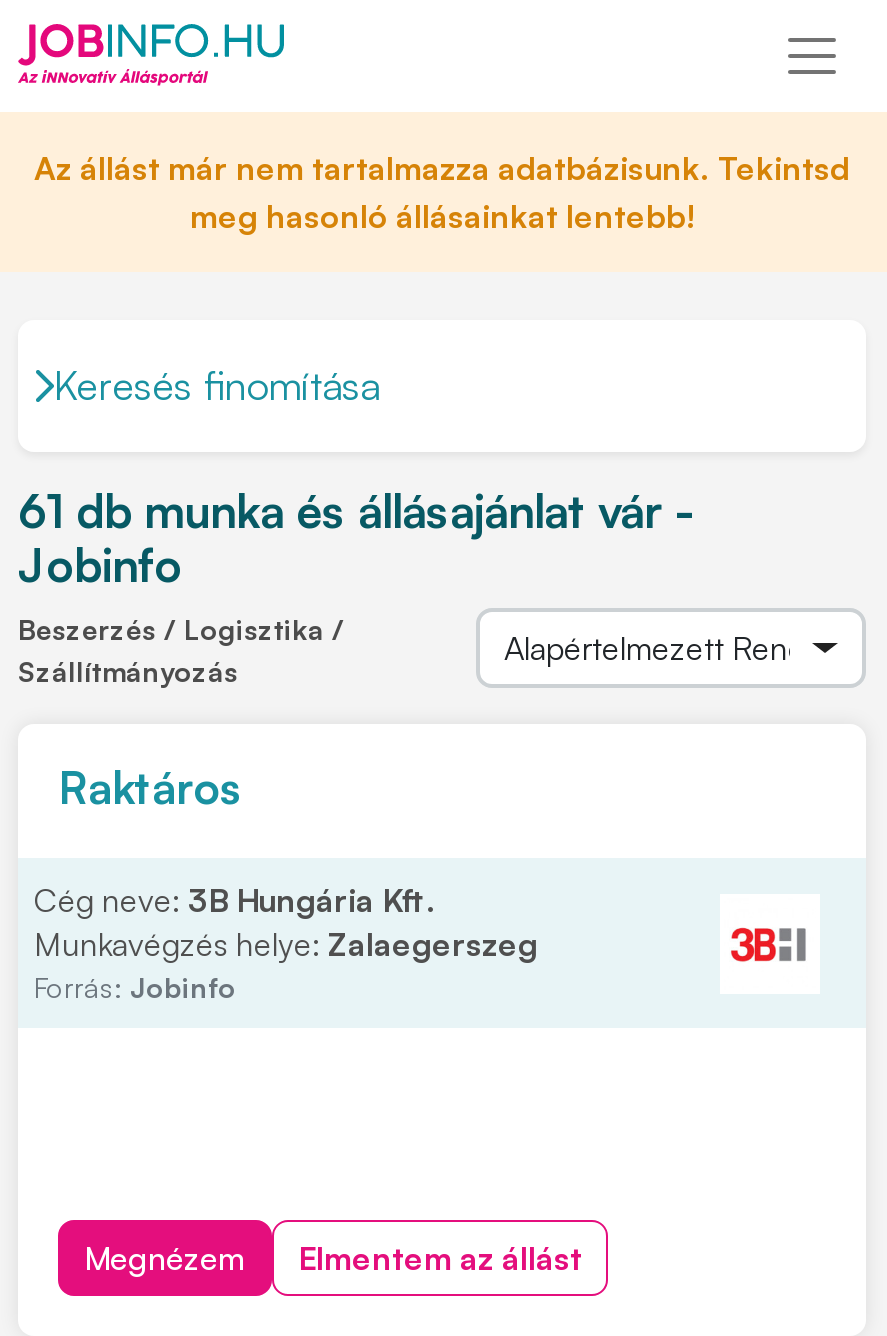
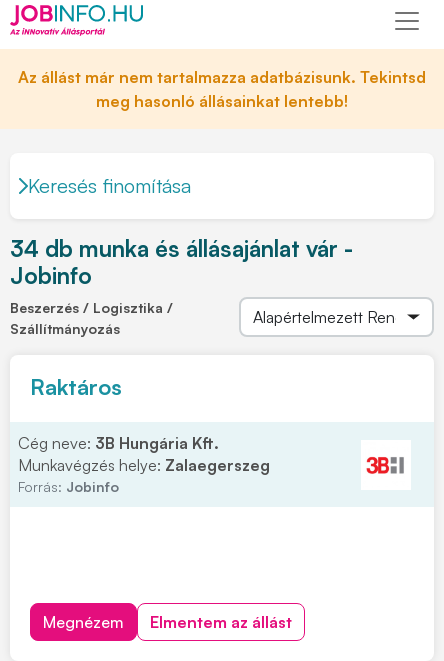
- 61 db munka és állásajánlat vár -
+ 34 db munka és állásajánlat vár -
